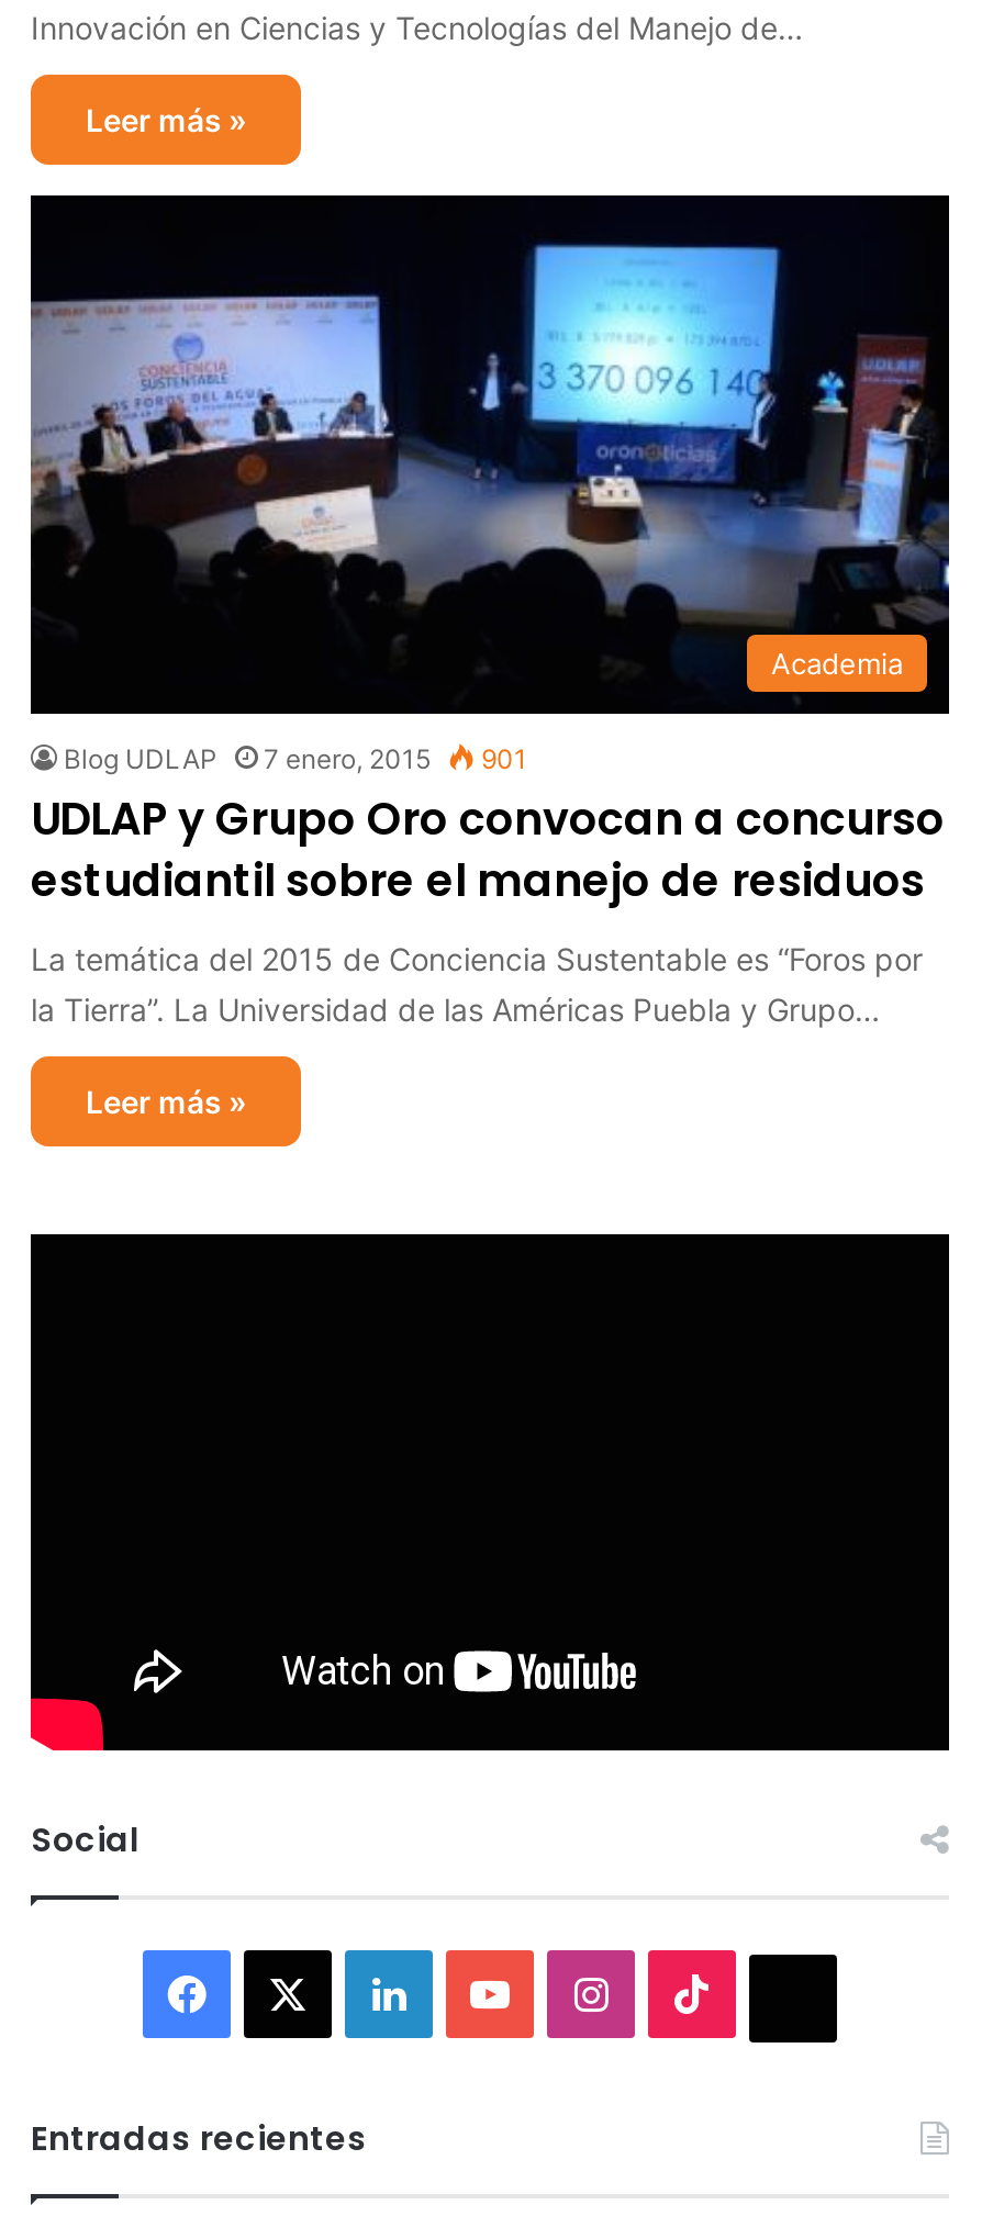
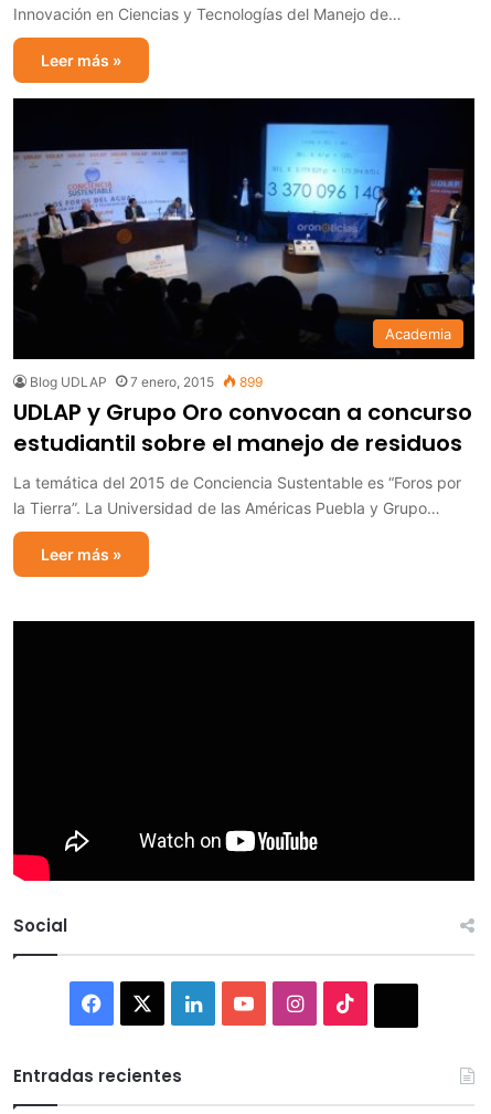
- Blog UDLAP 7 enero, 2015 901
+ Blog UDLAP 7 enero, 2015 899
